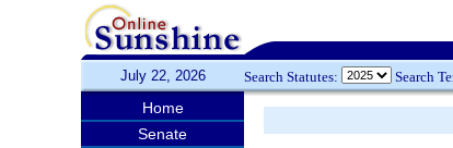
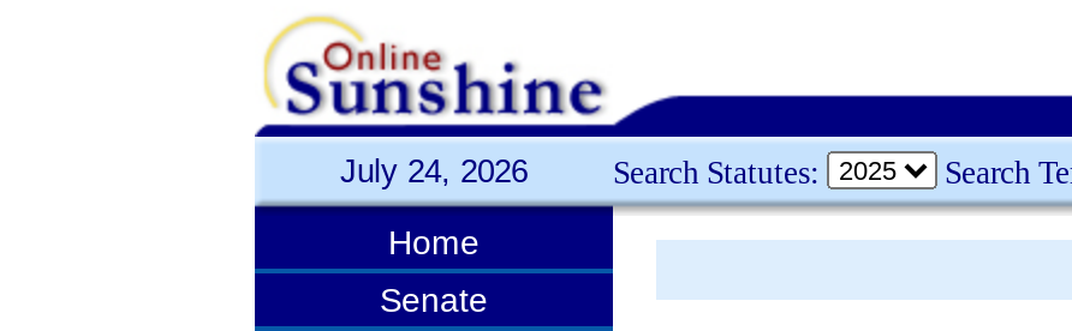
- July 22, 2026
+ July 24, 2026
